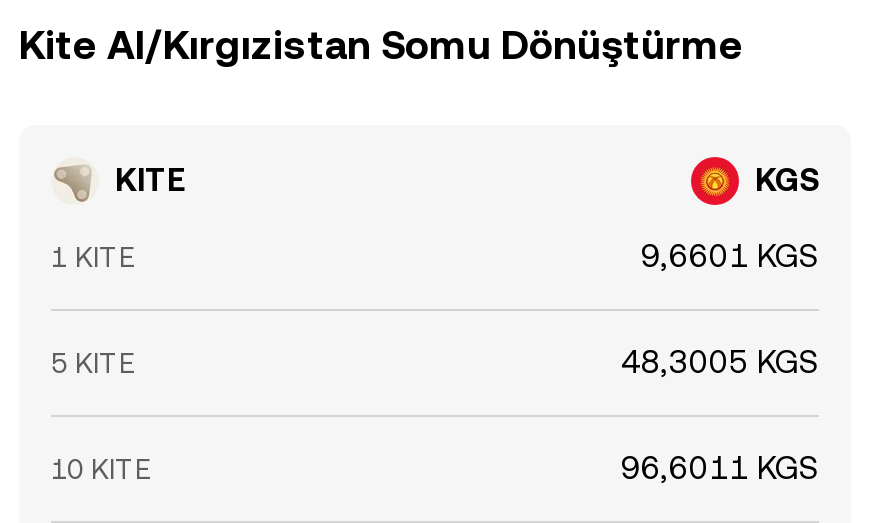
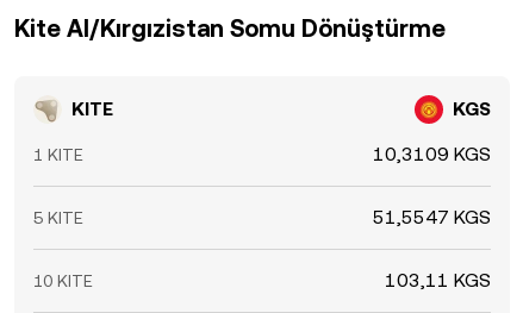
- 9,6601 KGS
+ 10,3109 KGS

- 48,3005 KGS
+ 51,5547 KGS

- 96,6011 KGS
+ 103,11 KGS
